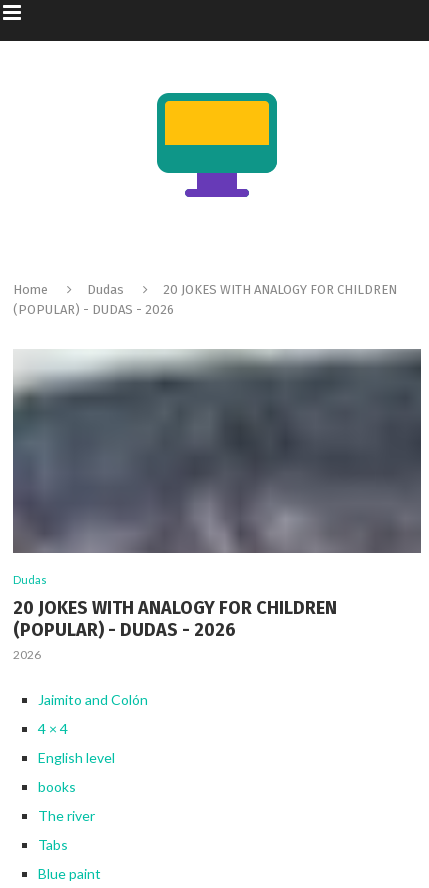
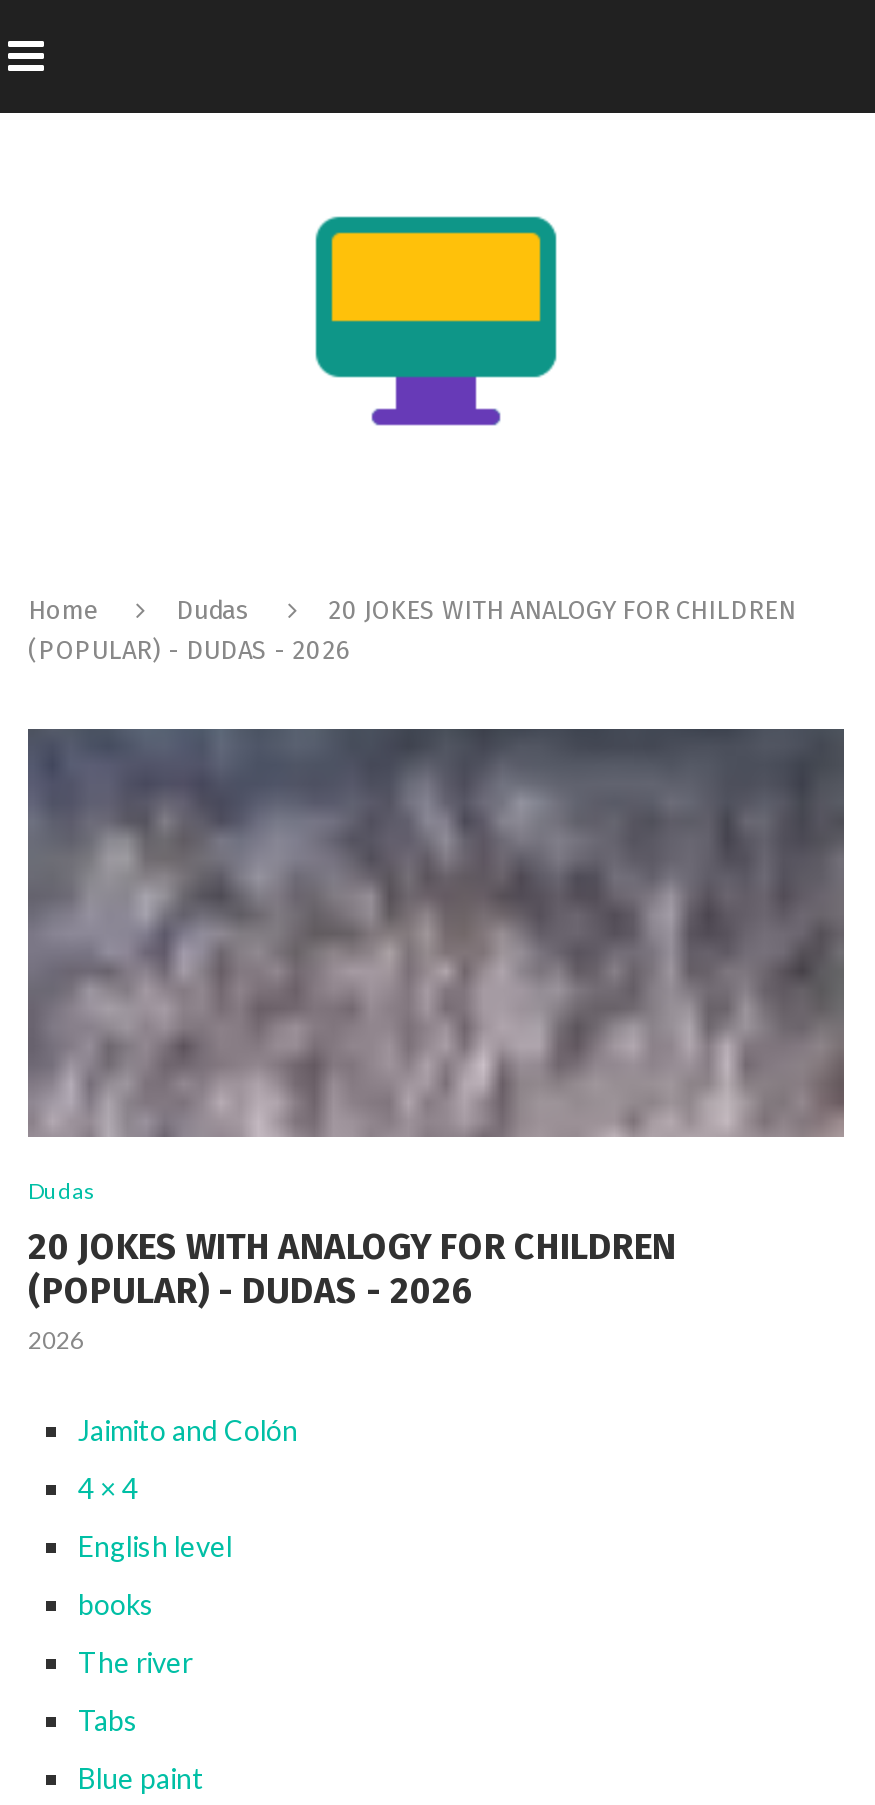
- [image]
+ [image]
